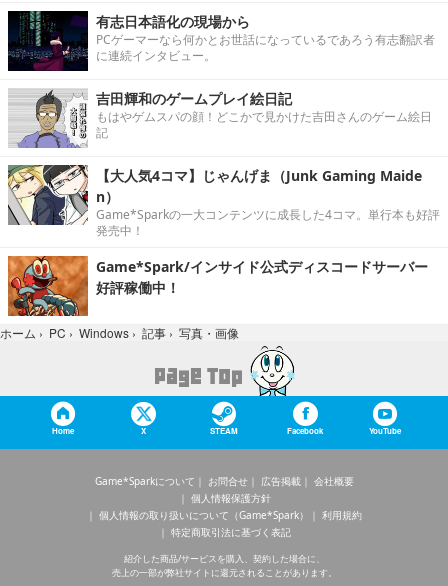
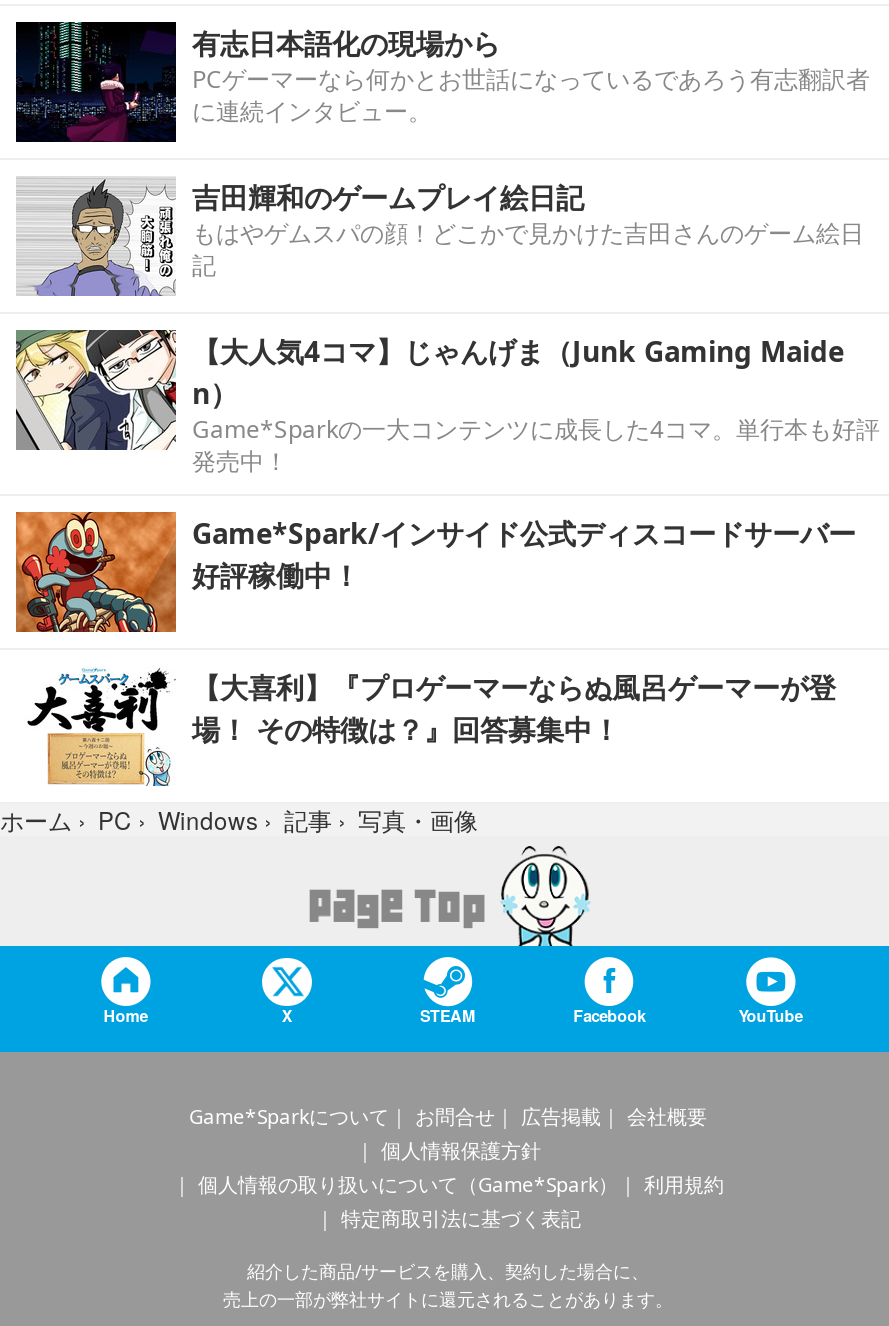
+ [image]
+ 【大喜利】『プロゲーマーならぬ風呂ゲーマーが登
+ 場！ その特徴は？』回答募集中！
